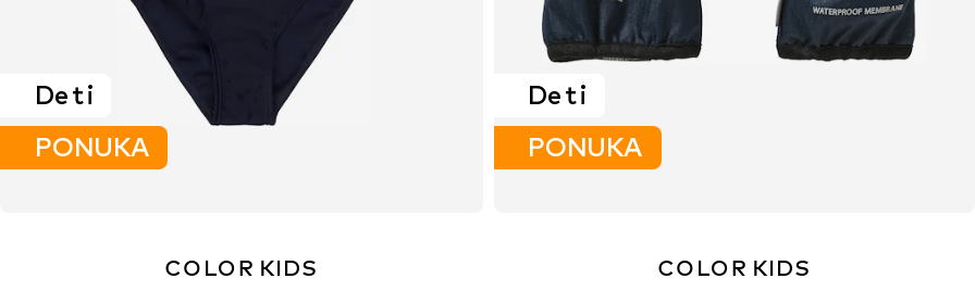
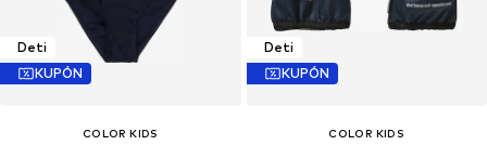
- PONUKA
+ KUPÓN

- PONUKA
+ KUPÓN
